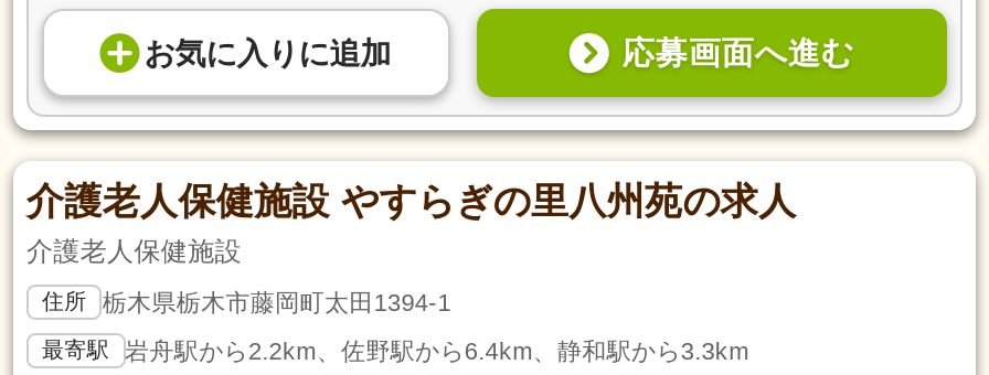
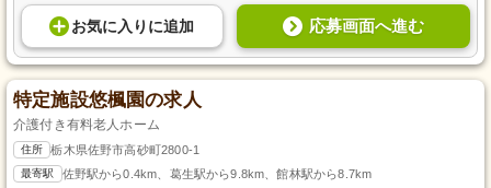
- 介護老人保健施設 やすらぎの里八州苑の求人
- 介護老人保健施設
+ 特定施設悠楓園の求人
+ 介護付き有料老人ホーム

- 栃木県栃木市藤岡町太田1394-1
+ 栃木県佐野市高砂町2800-1

- 岩舟駅から2.2km、佐野駅から6.4km、静和駅から3.3km
+ 佐野駅から0.4km、葛生駅から9.8km、館林駅から8.7km
